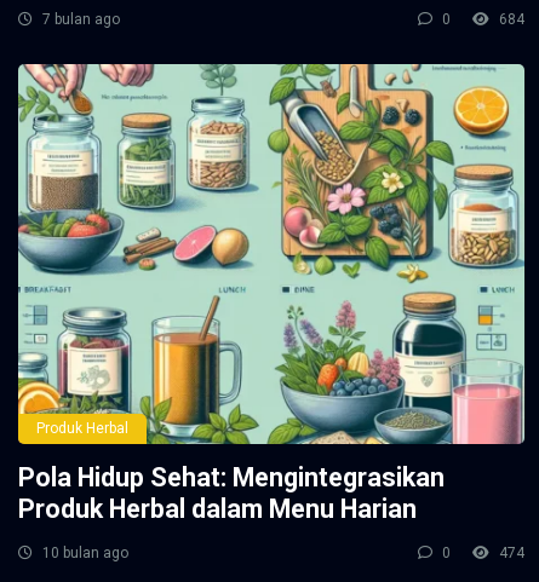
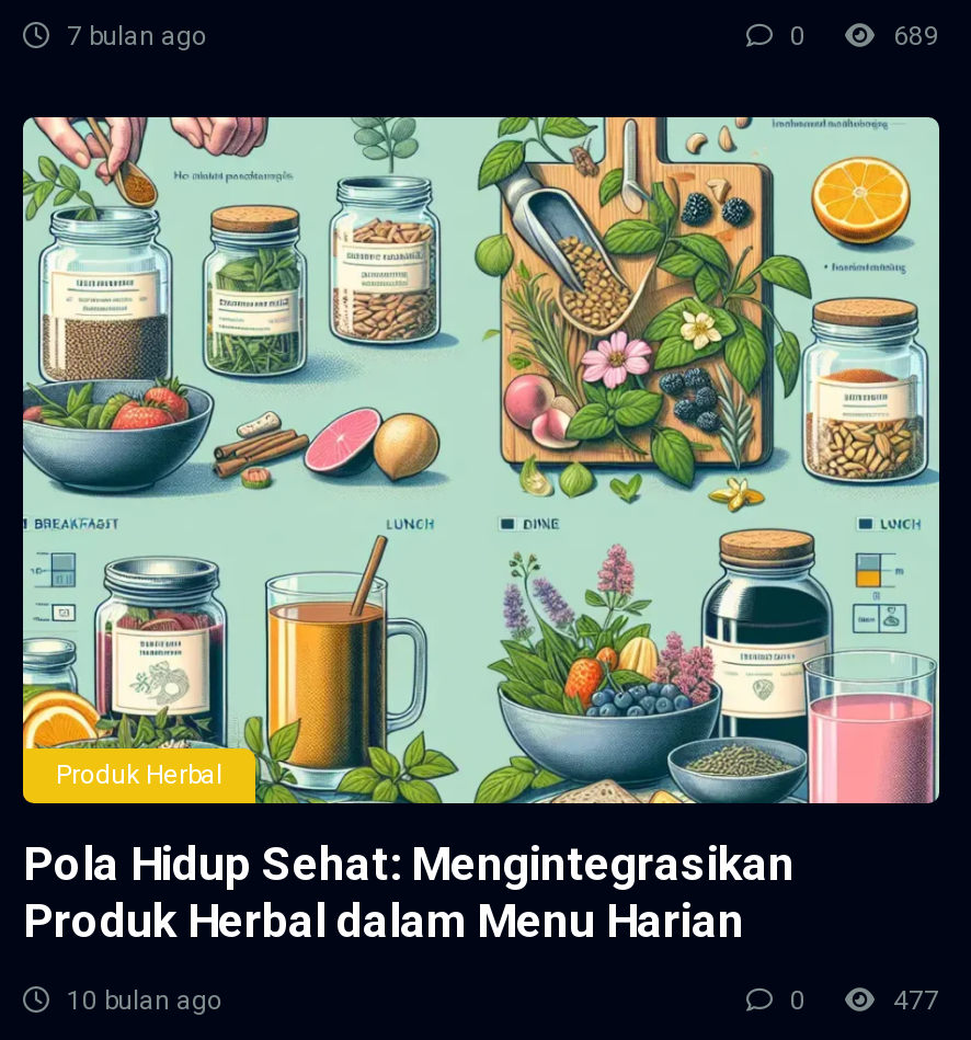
- 684
+ 689

- 474
+ 477
